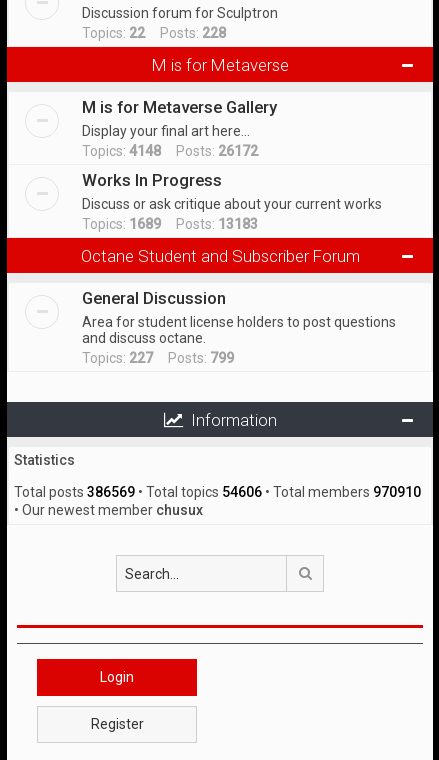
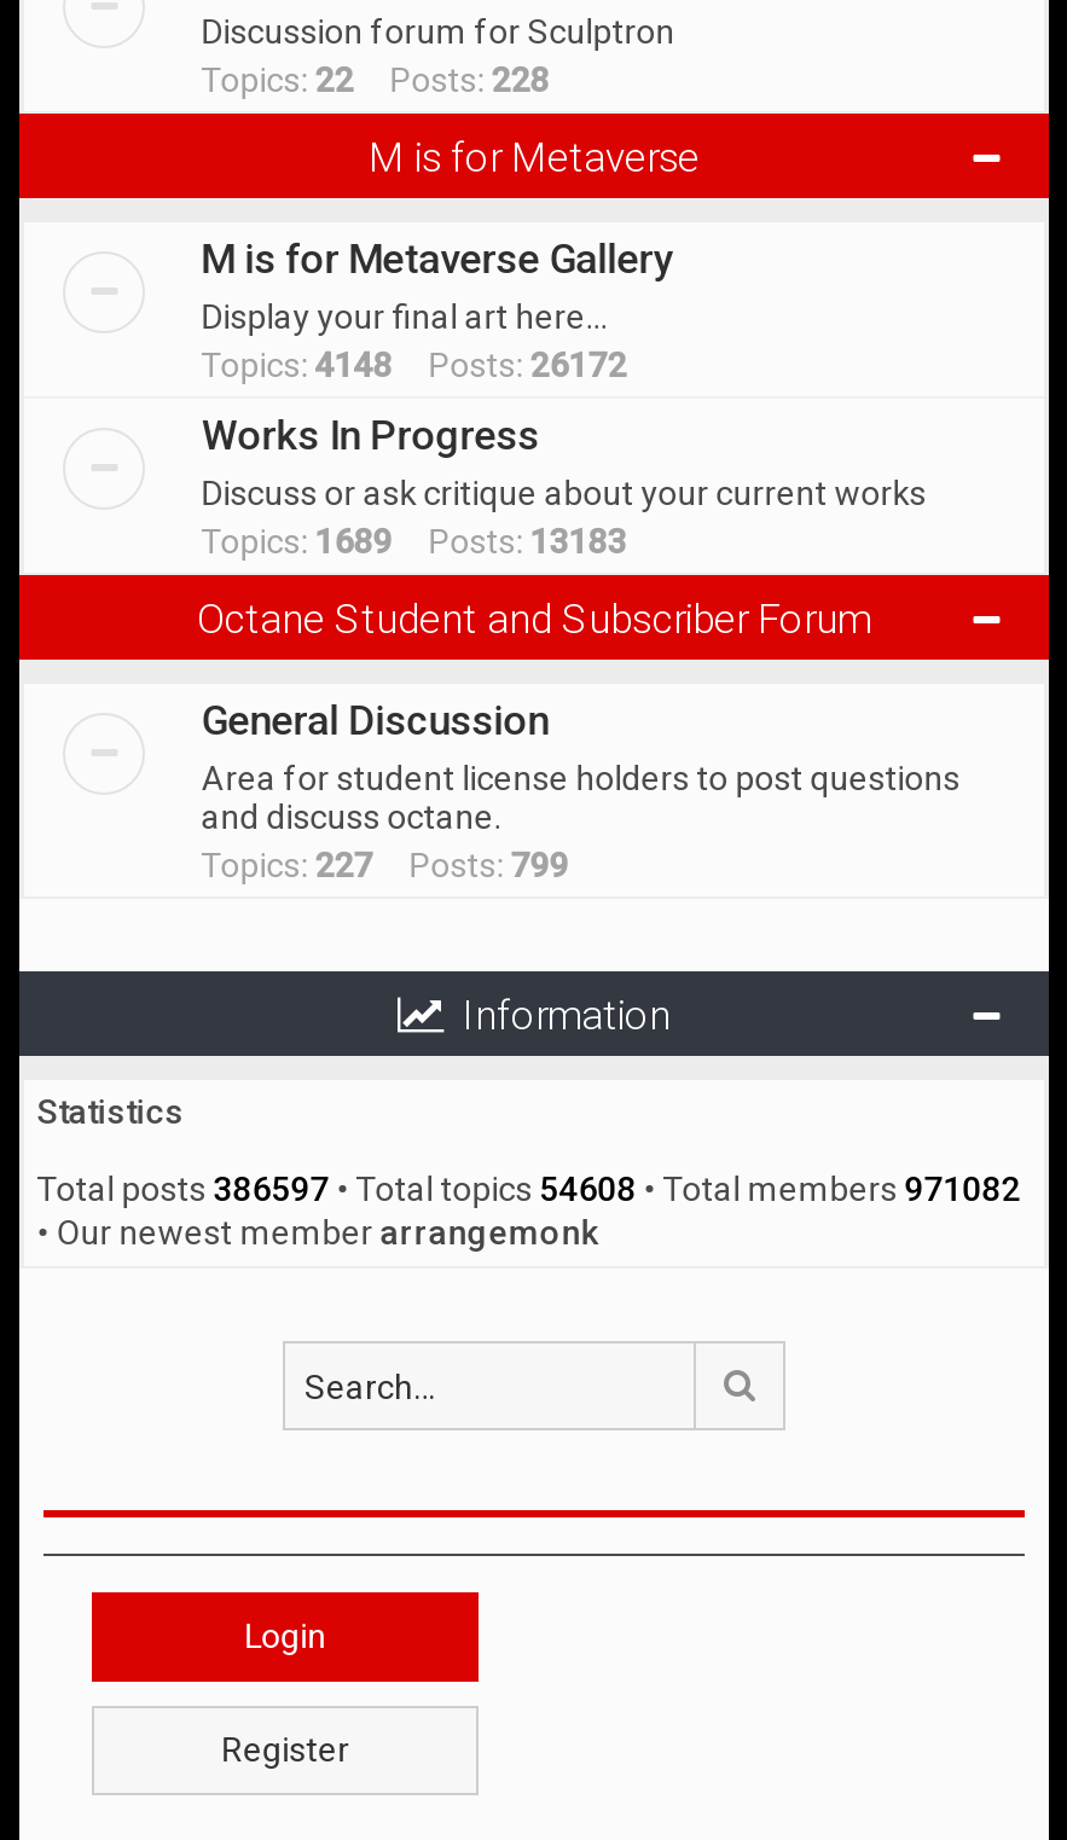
- Total posts 386569 • Total topics 54606 • Total members 970910
+ Total posts 386597 • Total topics 54608 • Total members 971082

- • Our newest member chusux
+ • Our newest member arrangemonk
